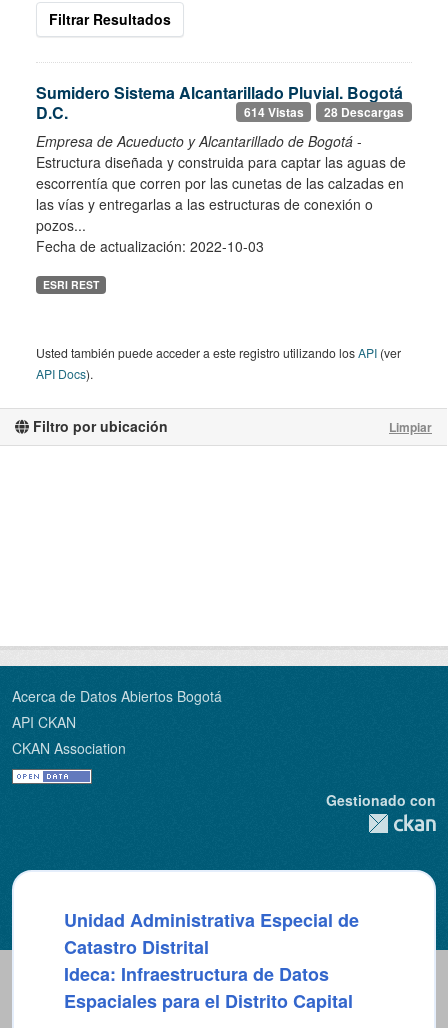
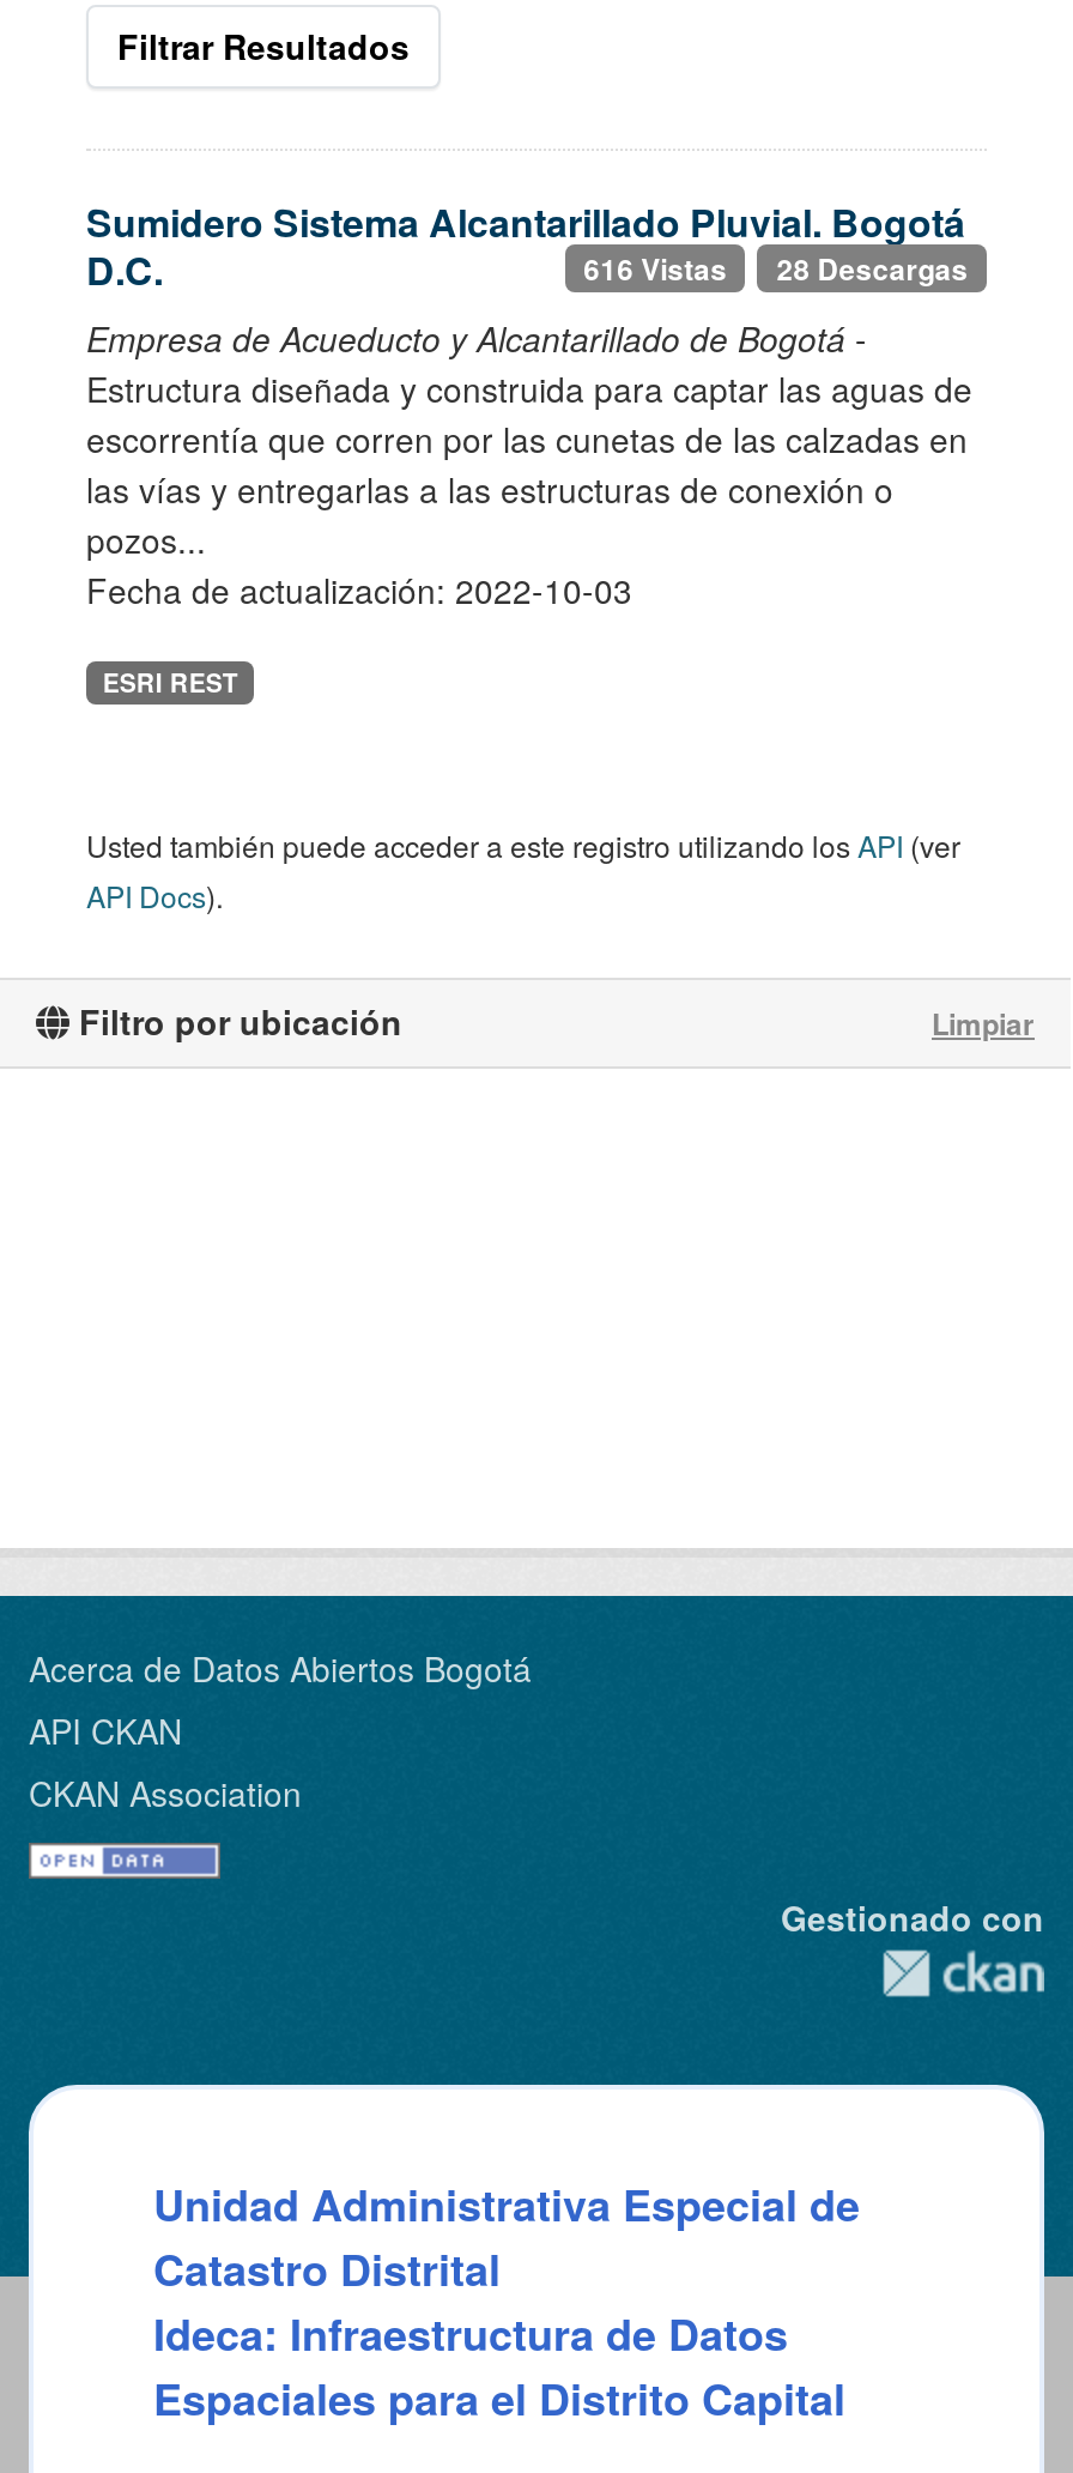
- 614 Vistas 28 Descargas
+ 616 Vistas 28 Descargas
